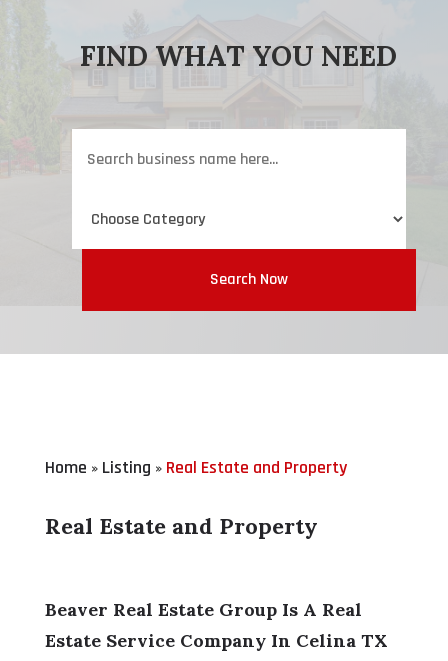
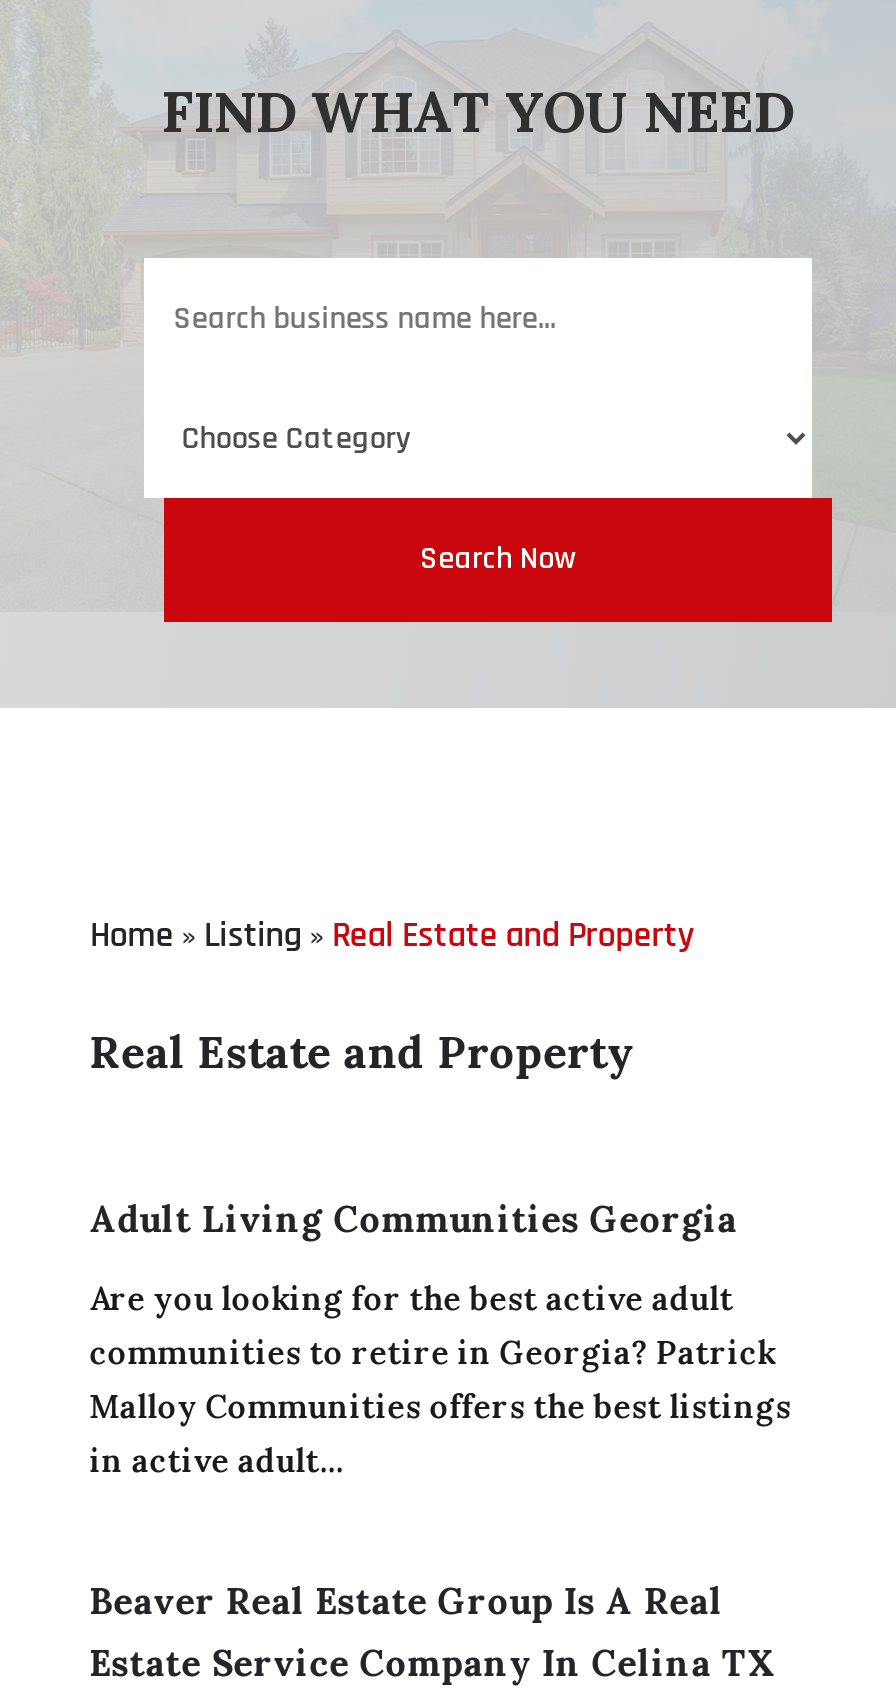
+ Adult Living Communities Georgia
+ Are you looking for the best active adult
+ communities to retire in Georgia? Patrick
+ Malloy Communities offers the best listings
+ in active adult...
